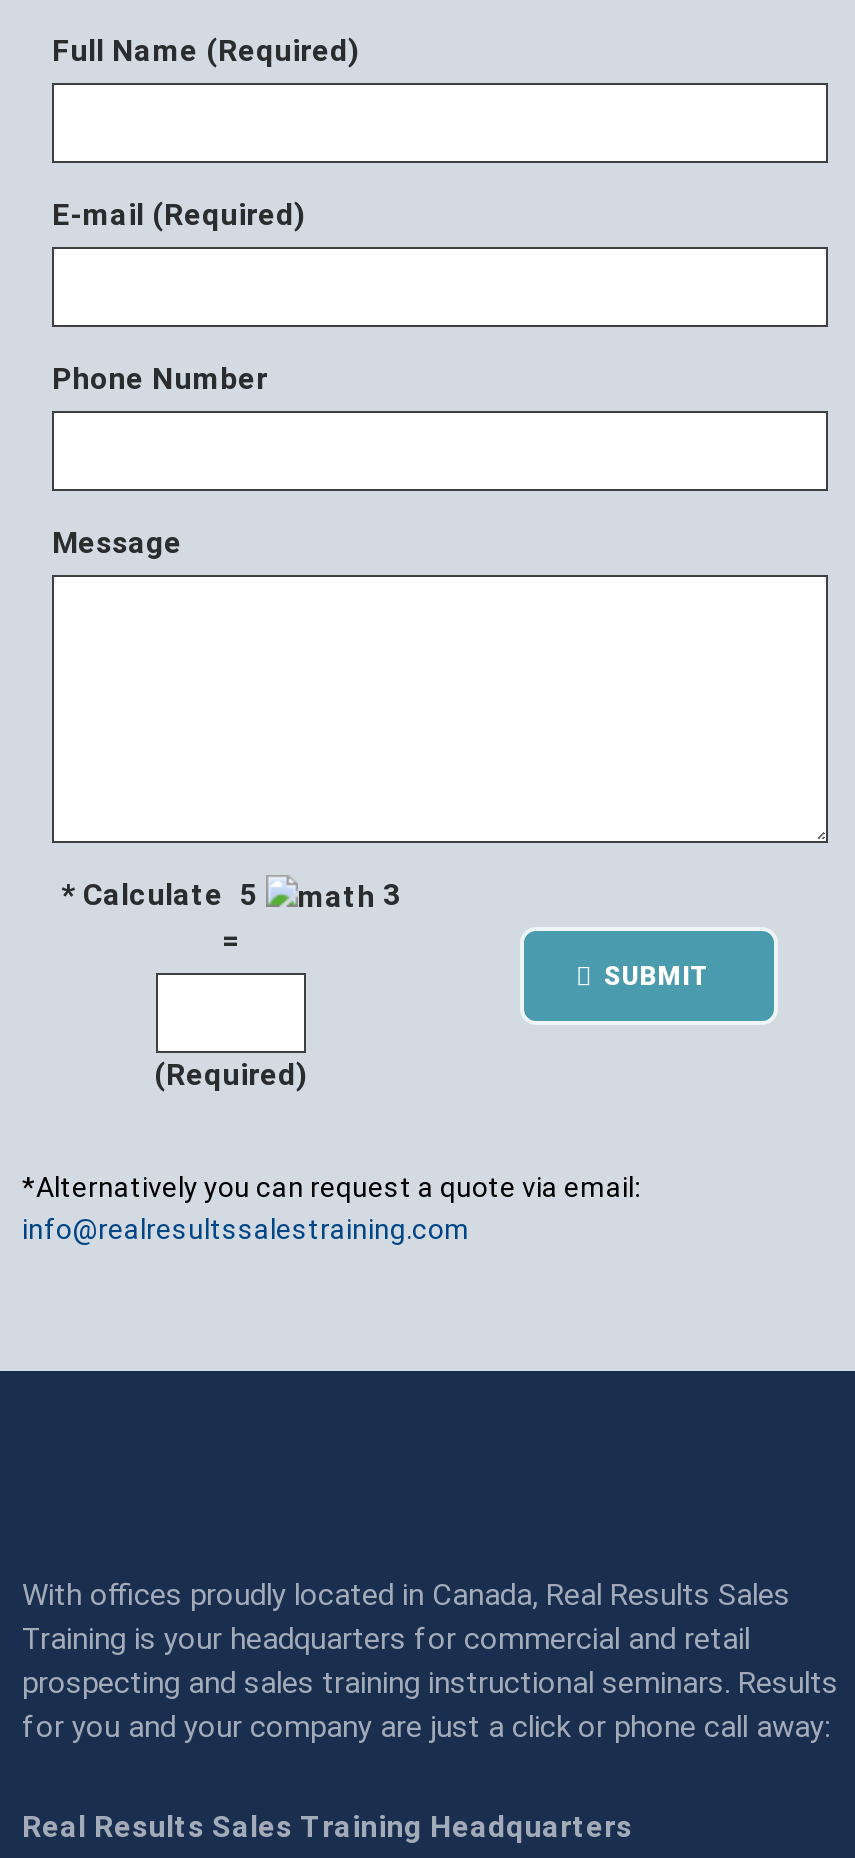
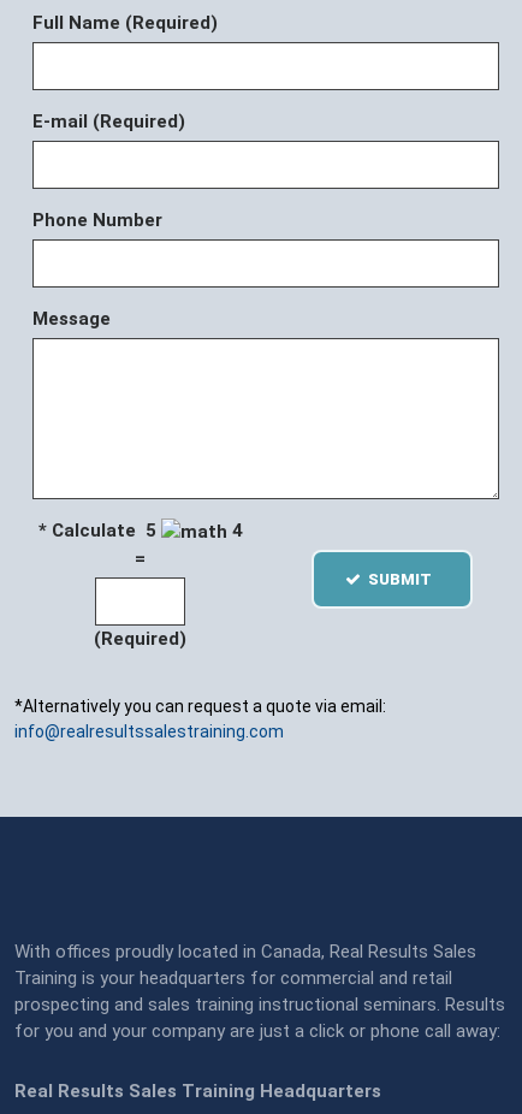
- 3
+ 4
